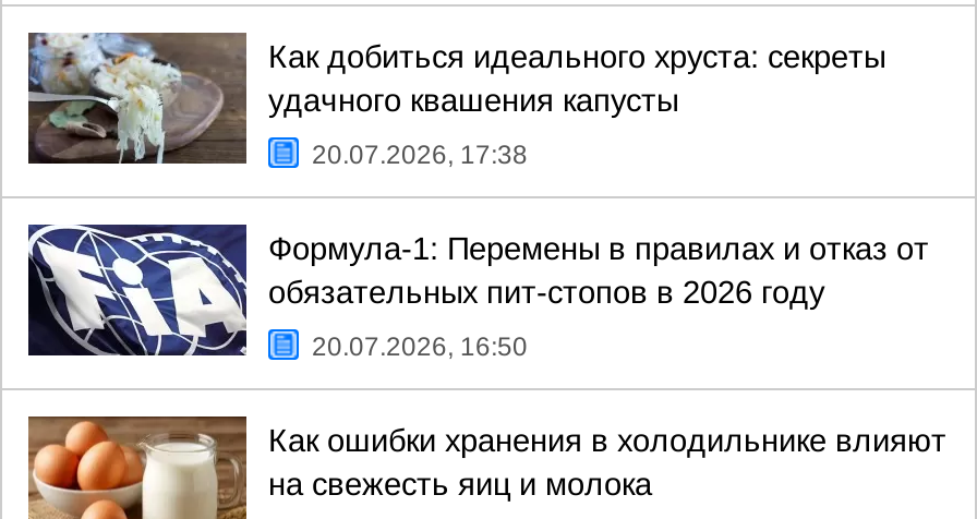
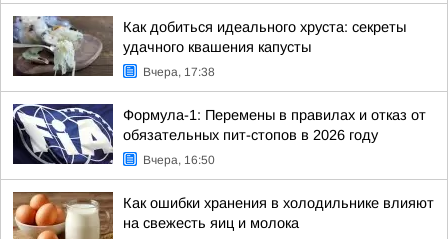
- 20.07.2026, 17:38
+ Вчера, 17:38

- 20.07.2026, 16:50
+ Вчера, 16:50
